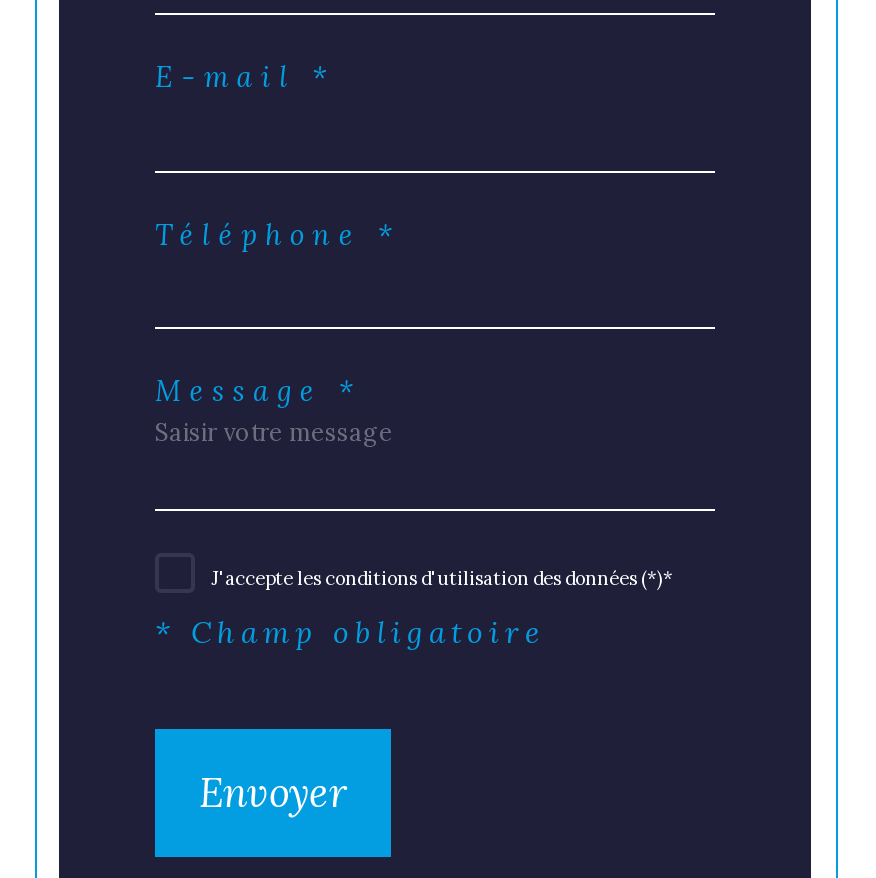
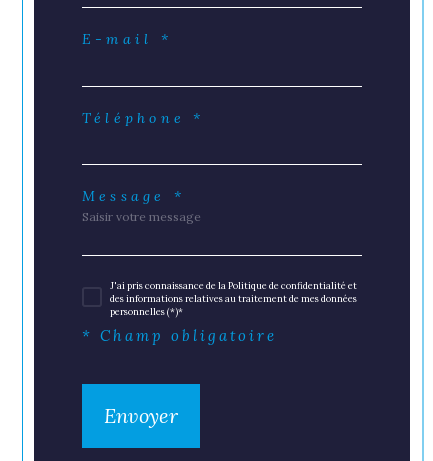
- J'accepte les conditions d'utilisation des données (*)*
+ J'ai pris connaissance de la Politique de confidentialité et
+ des informations relatives au traitement de mes données
+ personnelles (*)*
